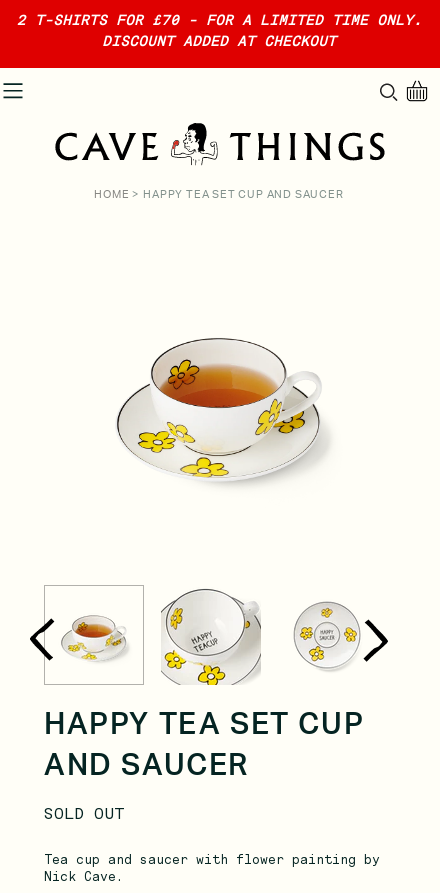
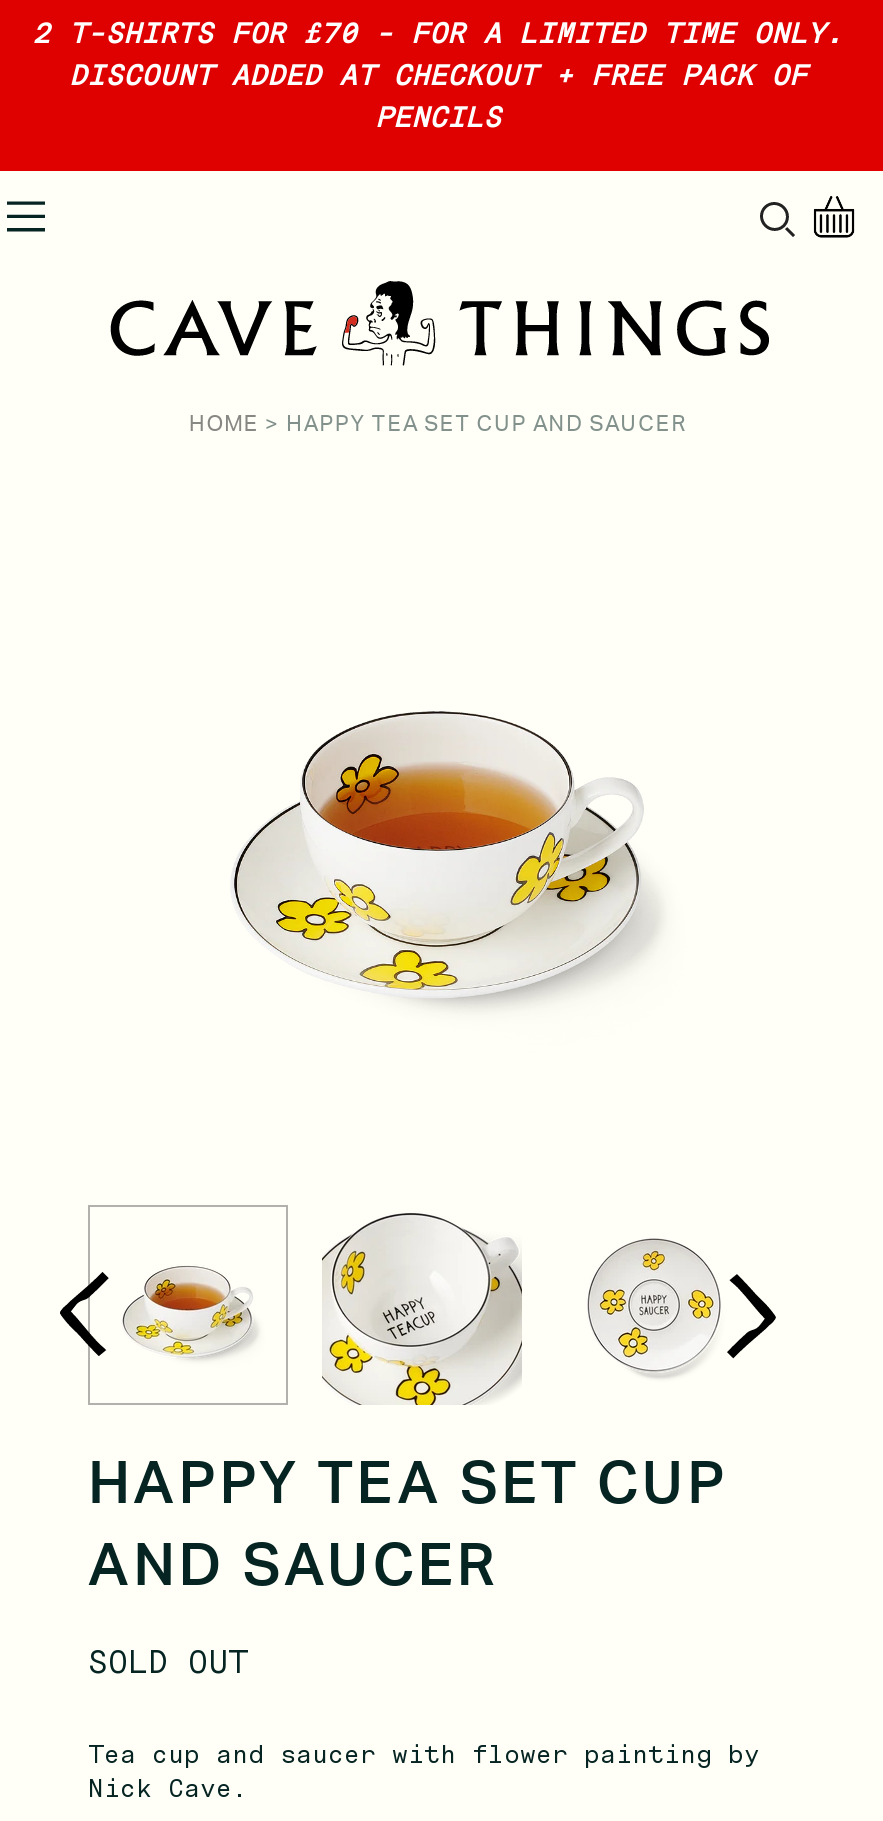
- DISCOUNT ADDED AT CHECKOUT
+ DISCOUNT ADDED AT CHECKOUT + FREE PACK OF
+ PENCILS
